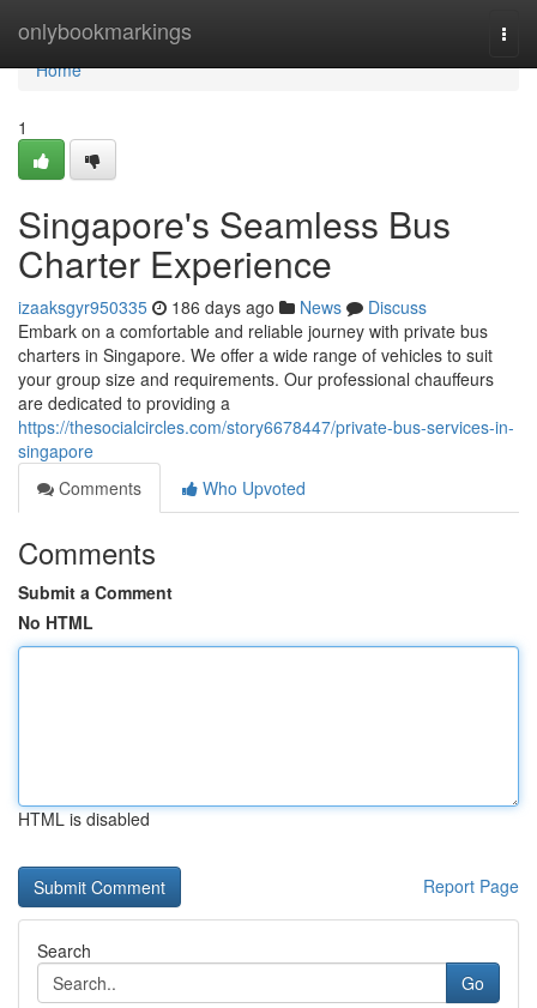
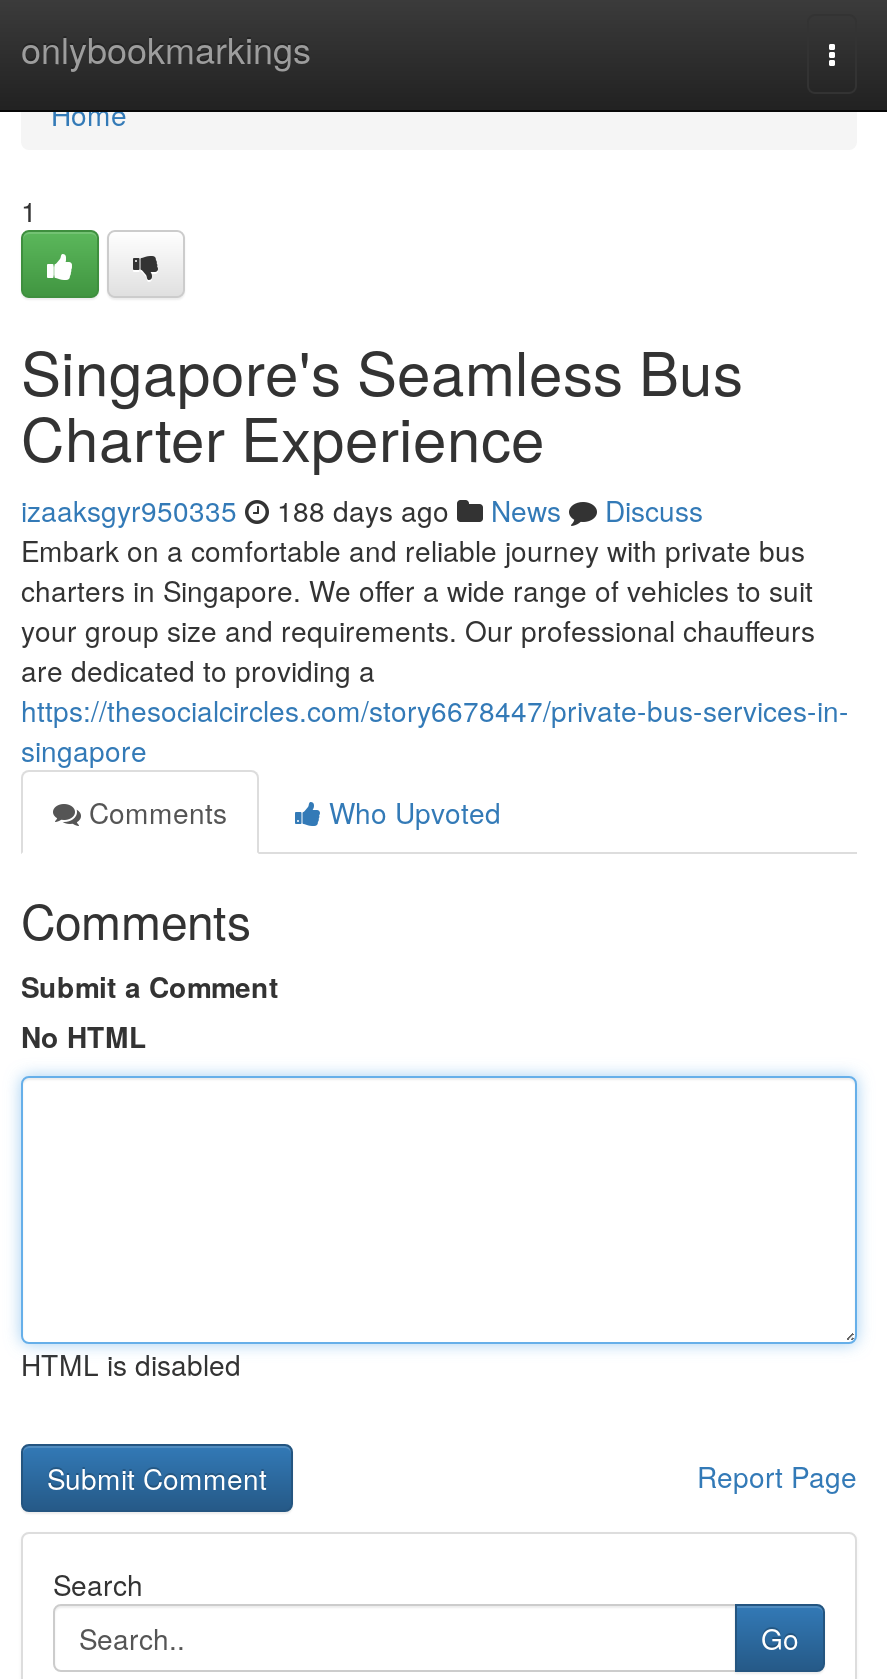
- izaaksgyr950335 186 days ago News Discuss
+ izaaksgyr950335 188 days ago News Discuss
